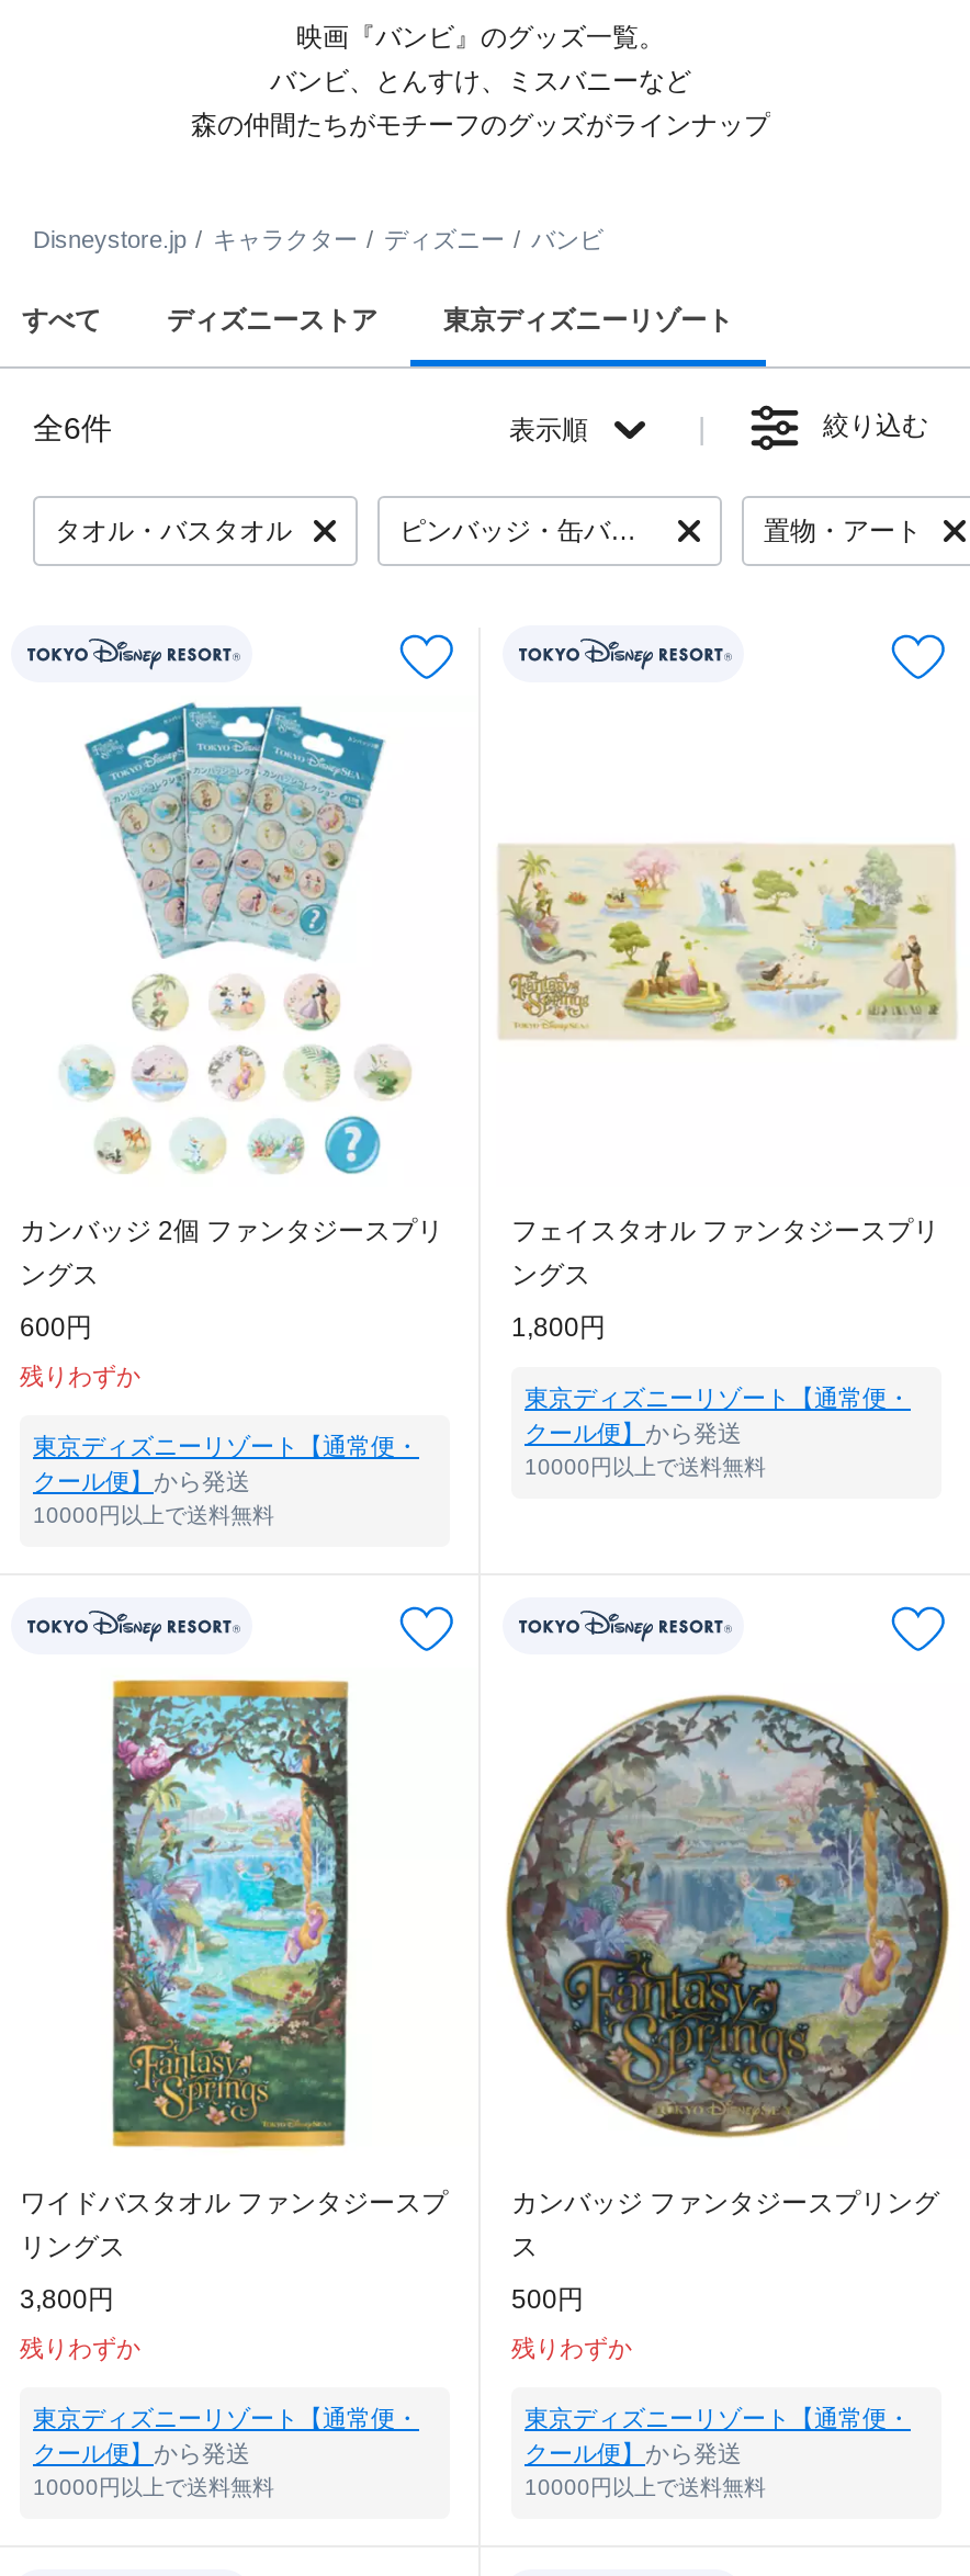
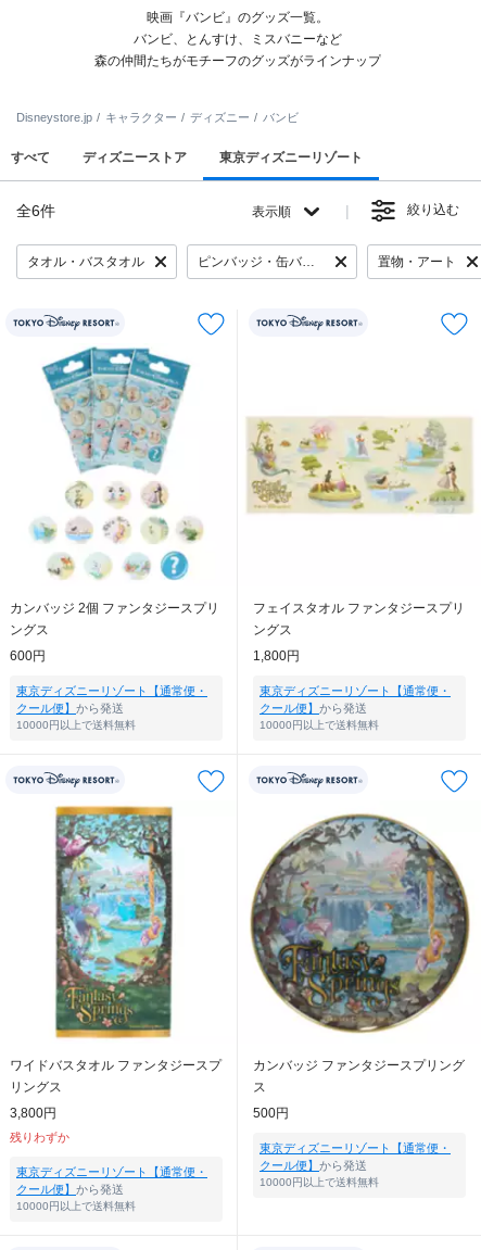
- 残りわずか

- 残りわずか

moved up: 東京ディズニーリゾート【通常便・ | クール便】から発送 | 10000円以上で送料無料
